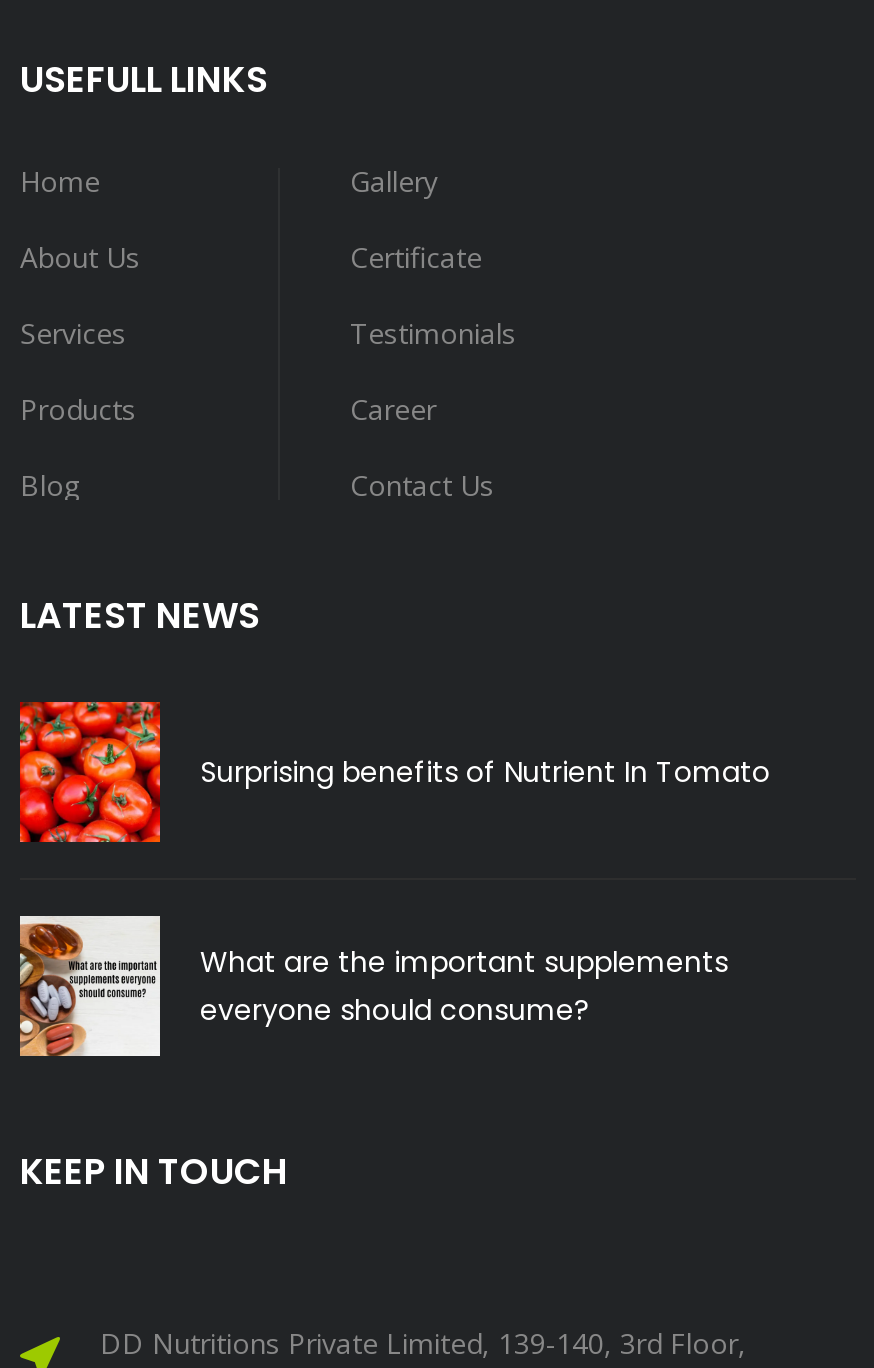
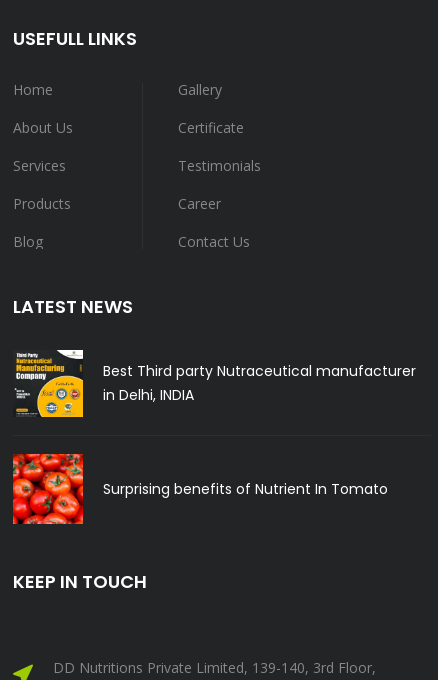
+ [image]
+ Best Third party Nutraceutical manufacturer
+ in Delhi, INDIA

moved down: [image] | Surprising benefits of Nutrient In Tomato

- [image]
- What are the important supplements
- everyone should consume?
